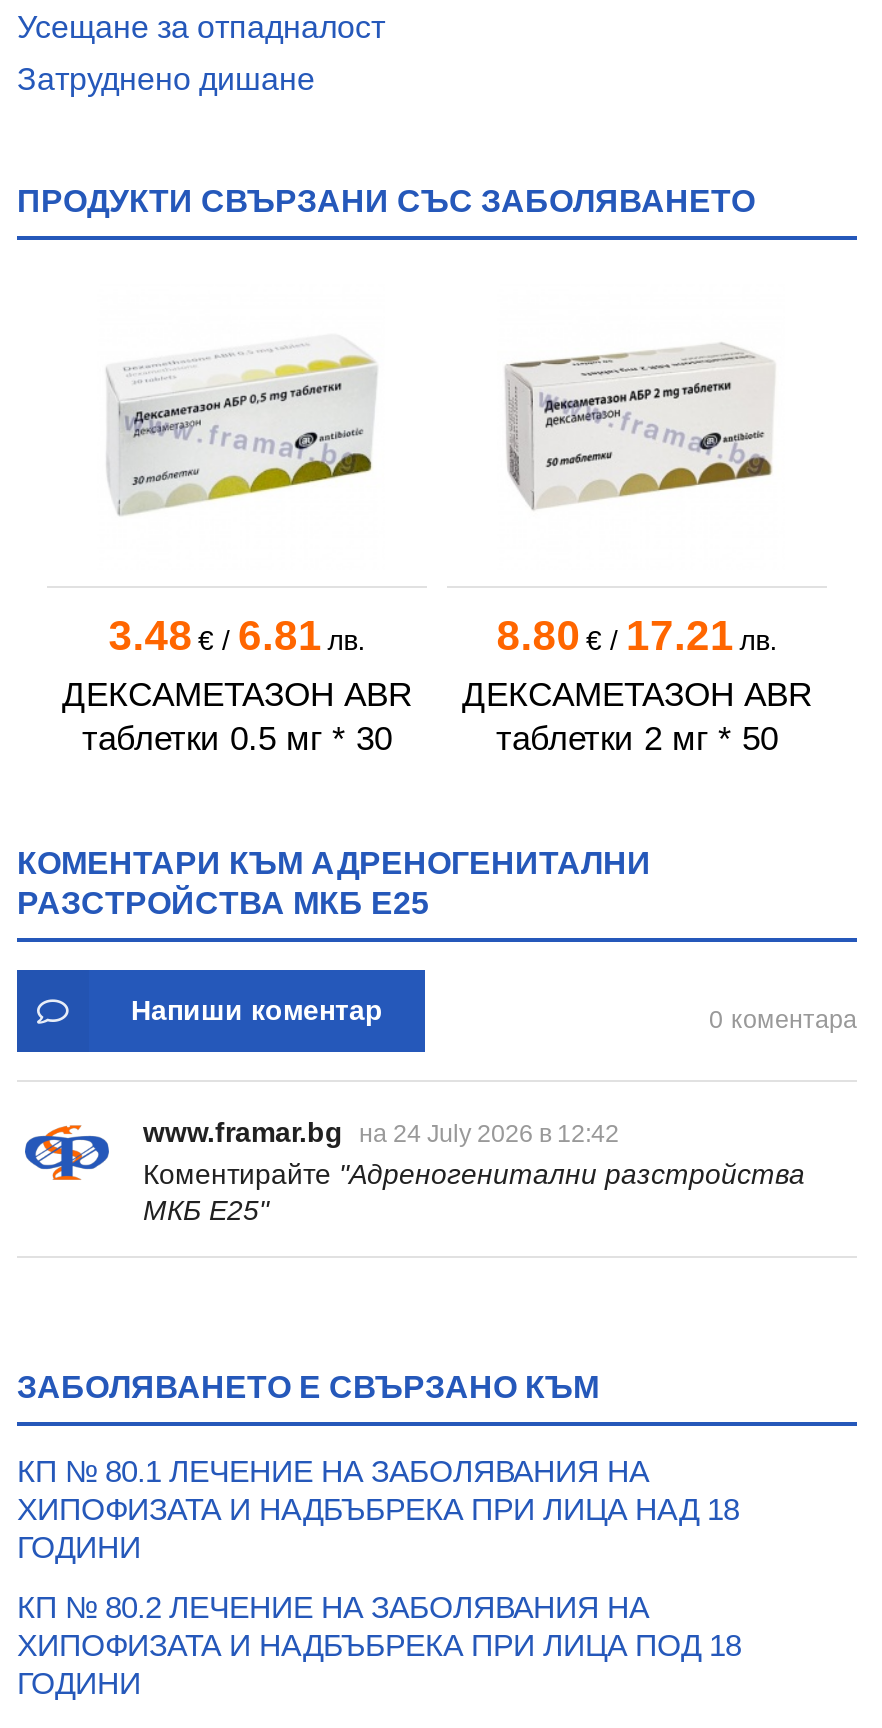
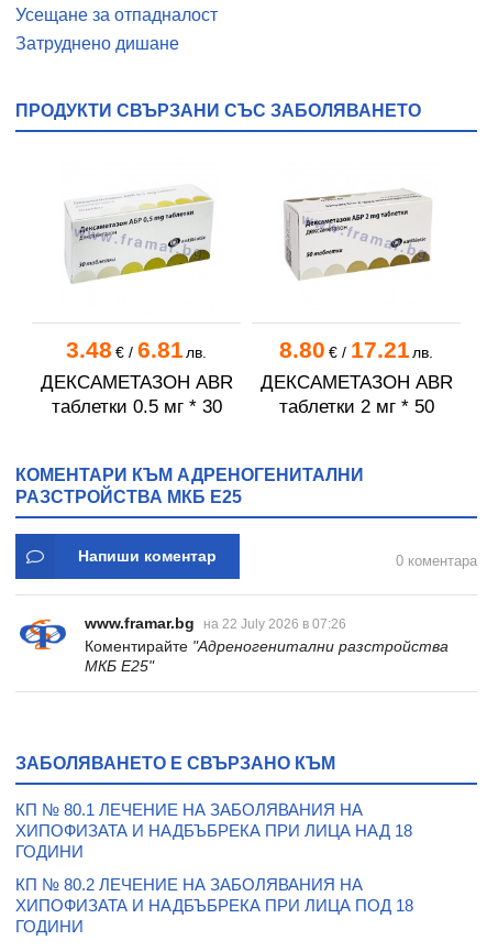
- www.framar.bg на 24 July 2026 в 12:42
+ www.framar.bg на 22 July 2026 в 07:26
